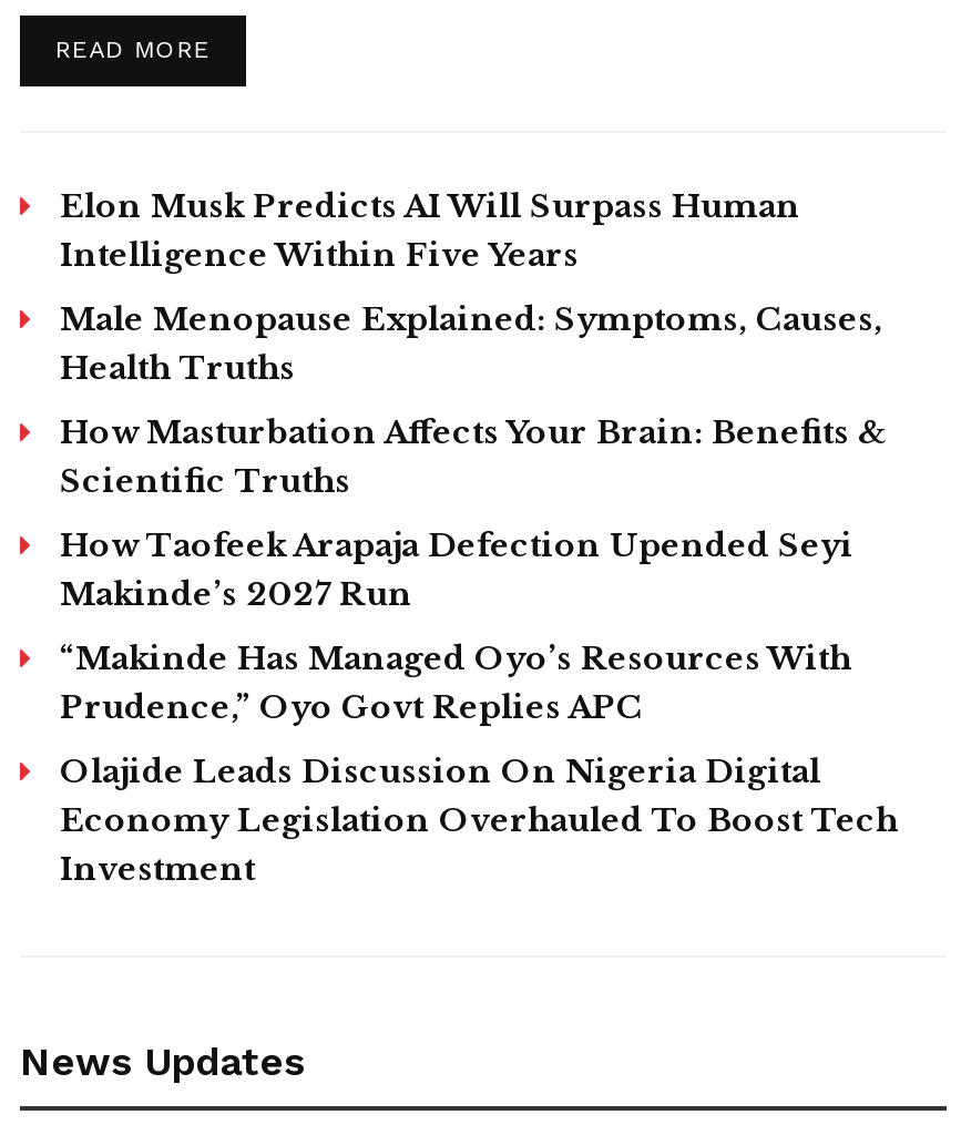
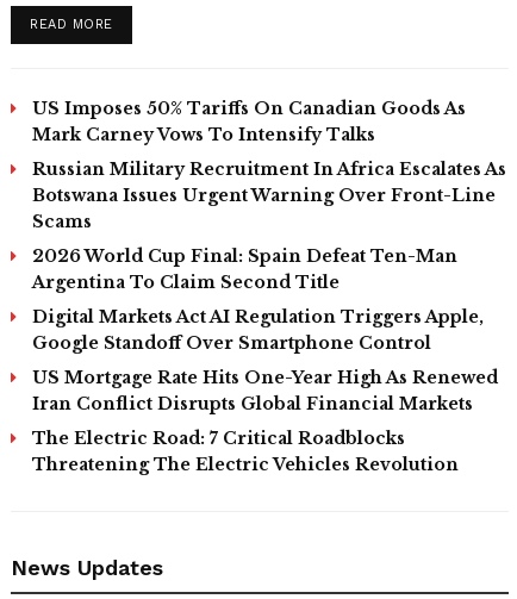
- Elon Musk Predicts AI Will Surpass Human
- Intelligence Within Five Years
+ US Imposes 50% Tariffs On Canadian Goods As
+ Mark Carney Vows To Intensify Talks

- Male Menopause Explained: Symptoms, Causes,
- Health Truths
+ Russian Military Recruitment In Africa Escalates As
+ Botswana Issues Urgent Warning Over Front-Line
+ Scams

- How Masturbation Affects Your Brain: Benefits &
- Scientific Truths
+ 2026 World Cup Final: Spain Defeat Ten-Man
+ Argentina To Claim Second Title

- How Taofeek Arapaja Defection Upended Seyi
- Makinde’s 2027 Run
+ Digital Markets Act AI Regulation Triggers Apple,
+ Google Standoff Over Smartphone Control

- “Makinde Has Managed Oyo’s Resources With
- Prudence,” Oyo Govt Replies APC
+ US Mortgage Rate Hits One-Year High As Renewed
+ Iran Conflict Disrupts Global Financial Markets

- Olajide Leads Discussion On Nigeria Digital
- Economy Legislation Overhauled To Boost Tech
- Investment
+ The Electric Road: 7 Critical Roadblocks
+ Threatening The Electric Vehicles Revolution
